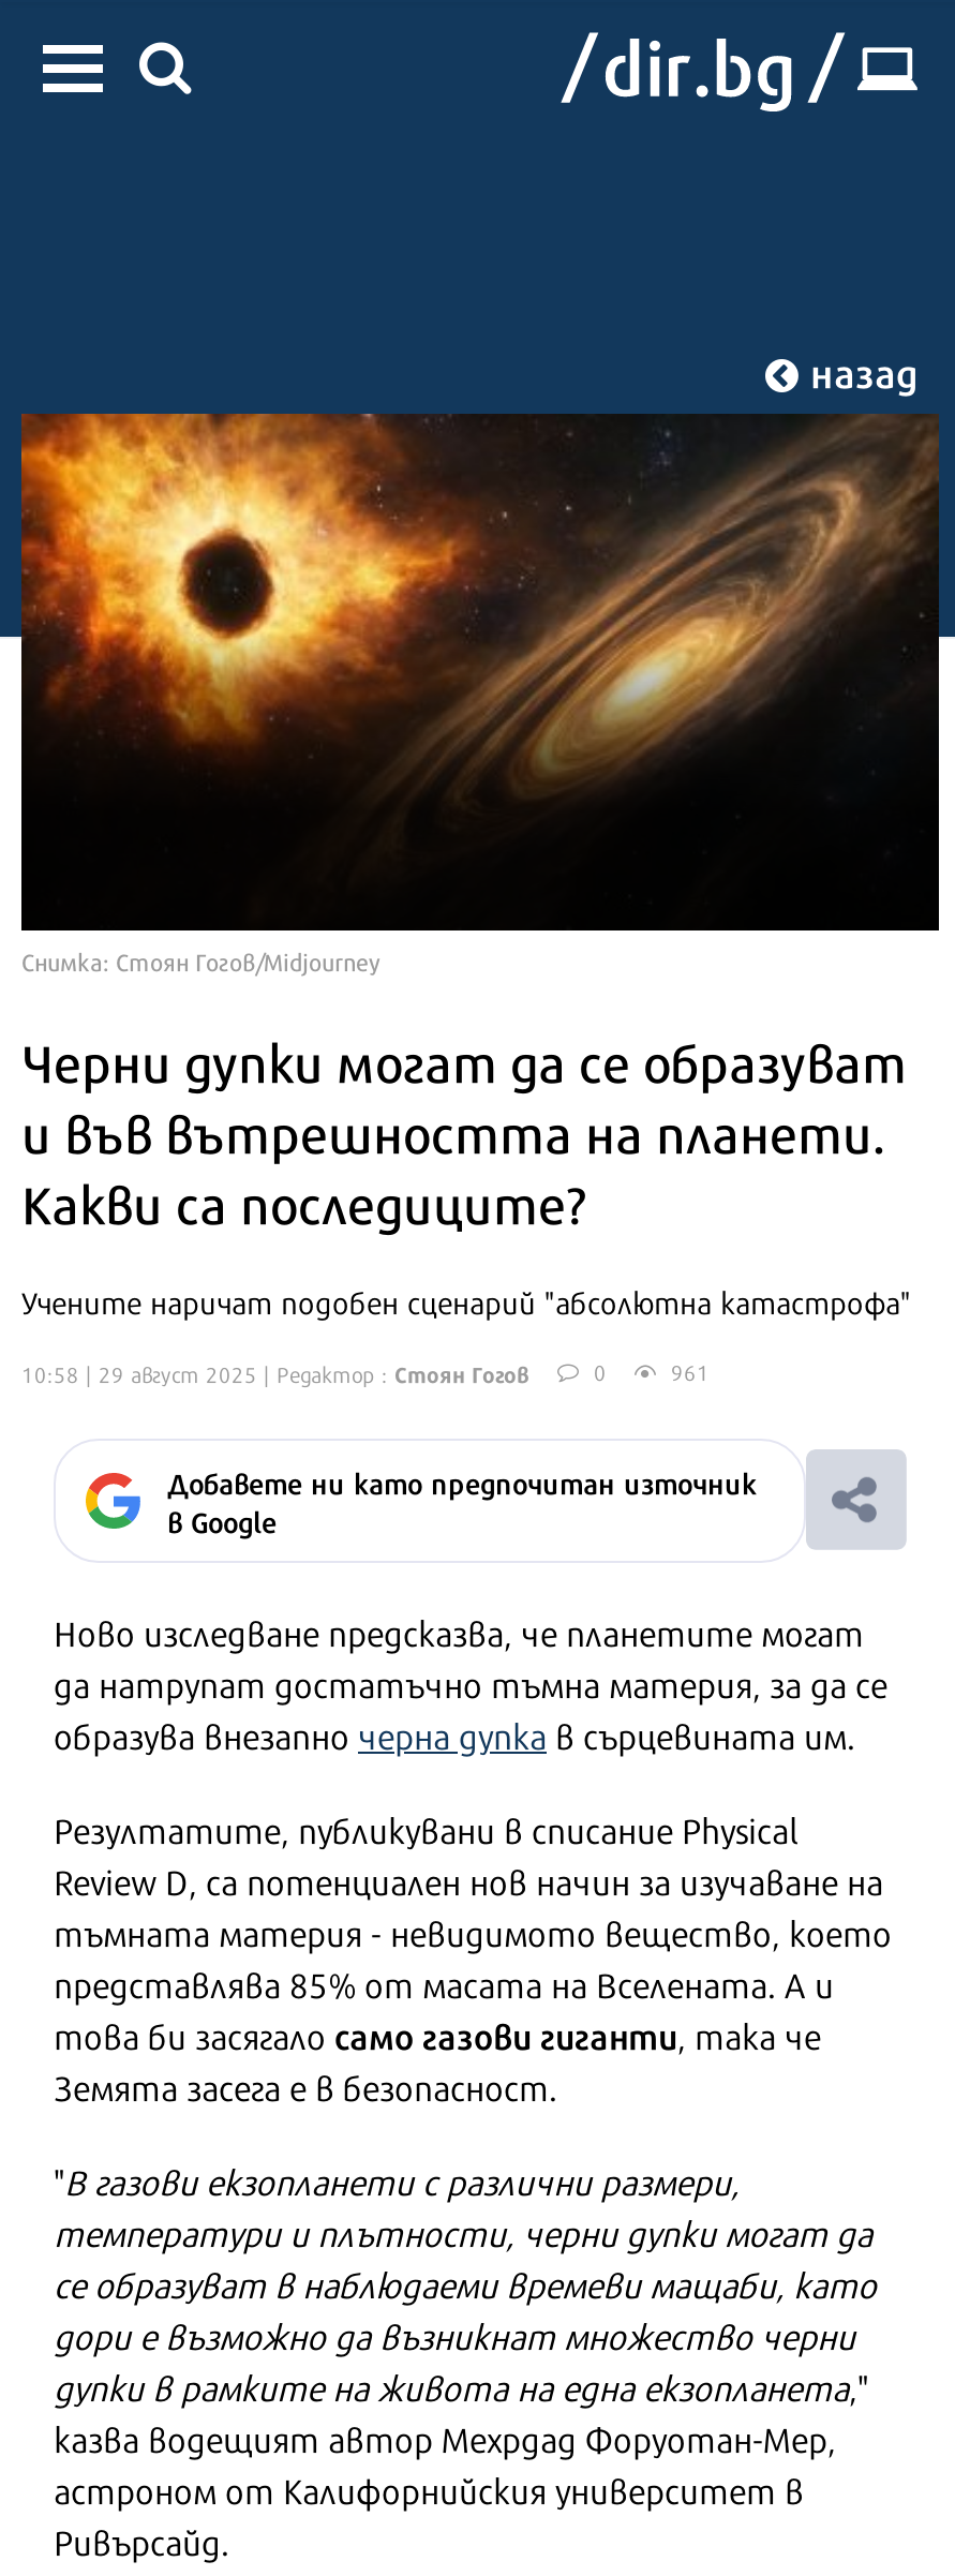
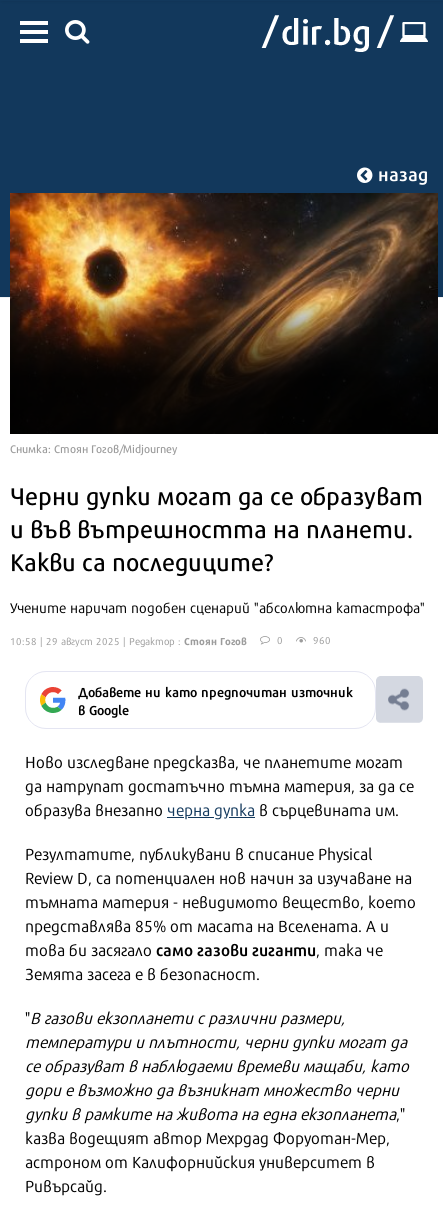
- 961
+ 960
